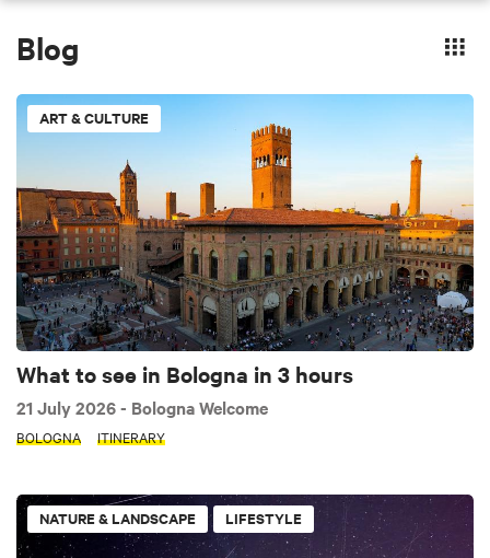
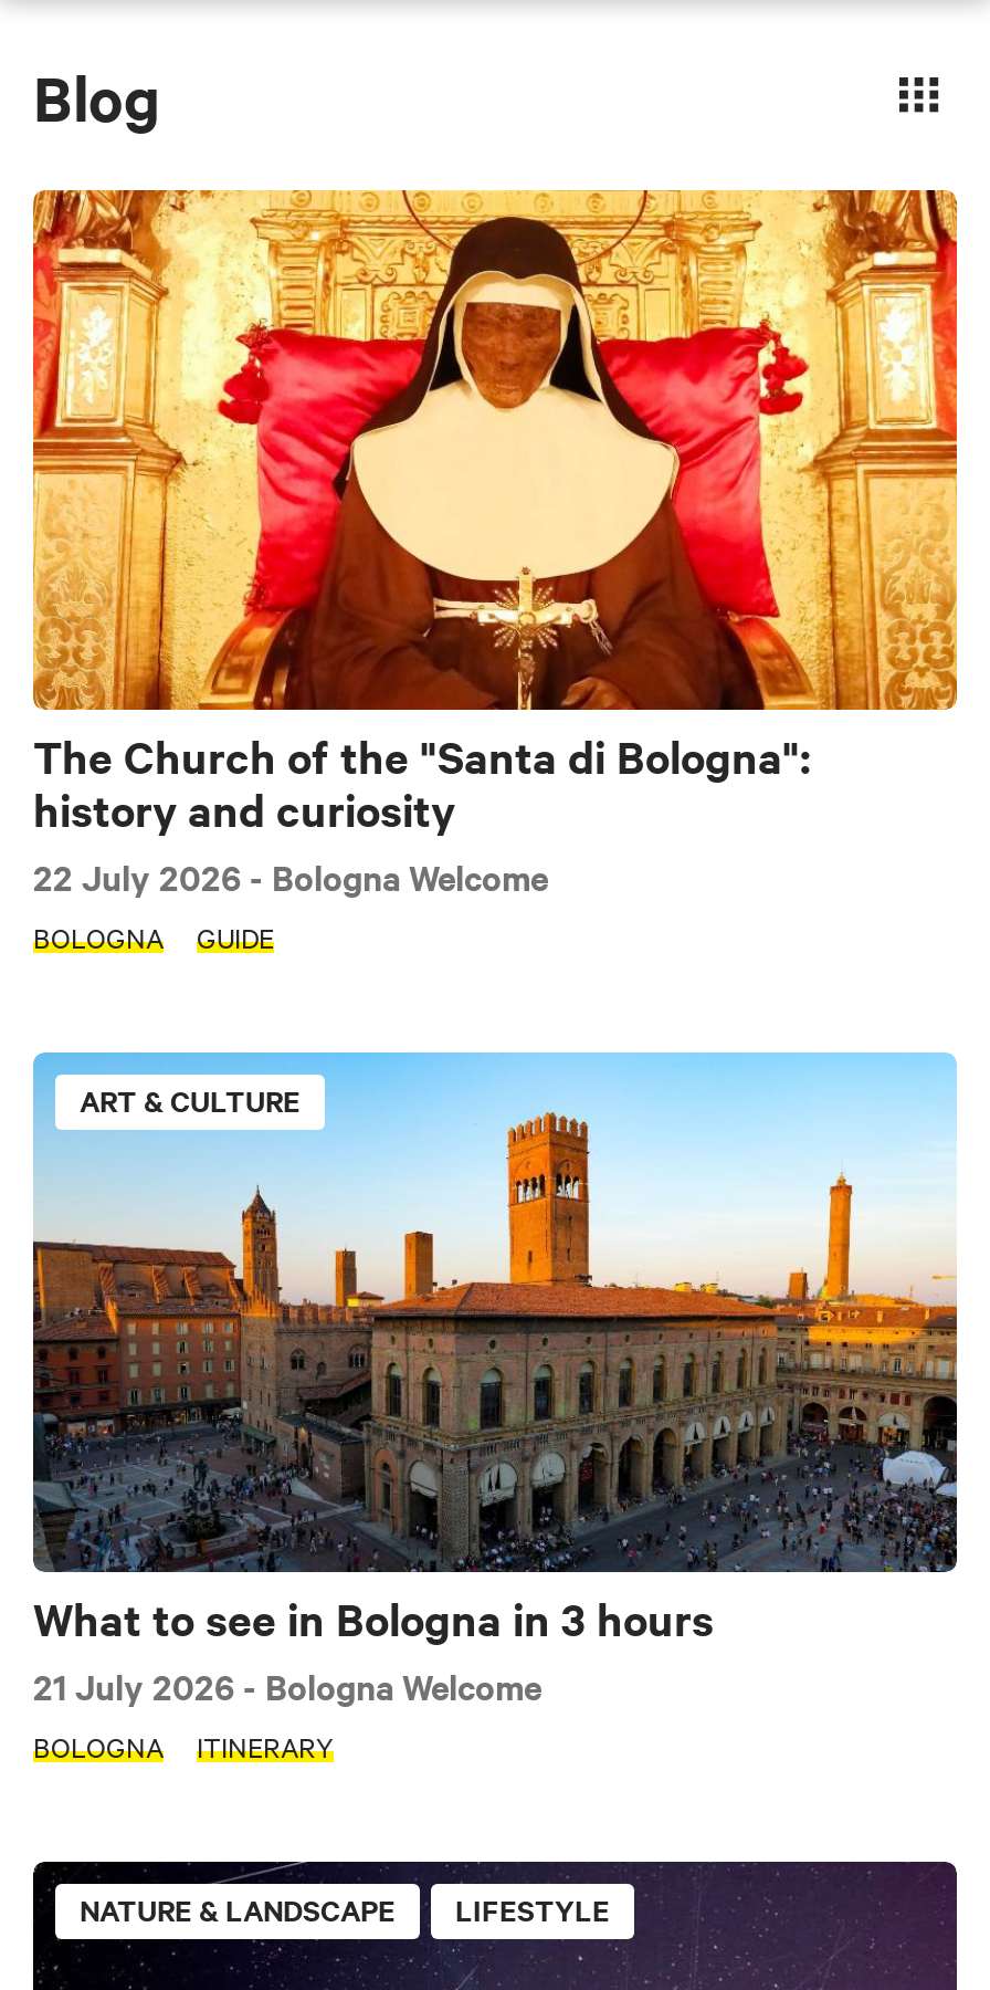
+ [image]
+ The Church of the "Santa di Bologna":
+ history and curiosity
+ 22 July 2026 - Bologna Welcome
+ BOLOGNA
+ GUIDE
